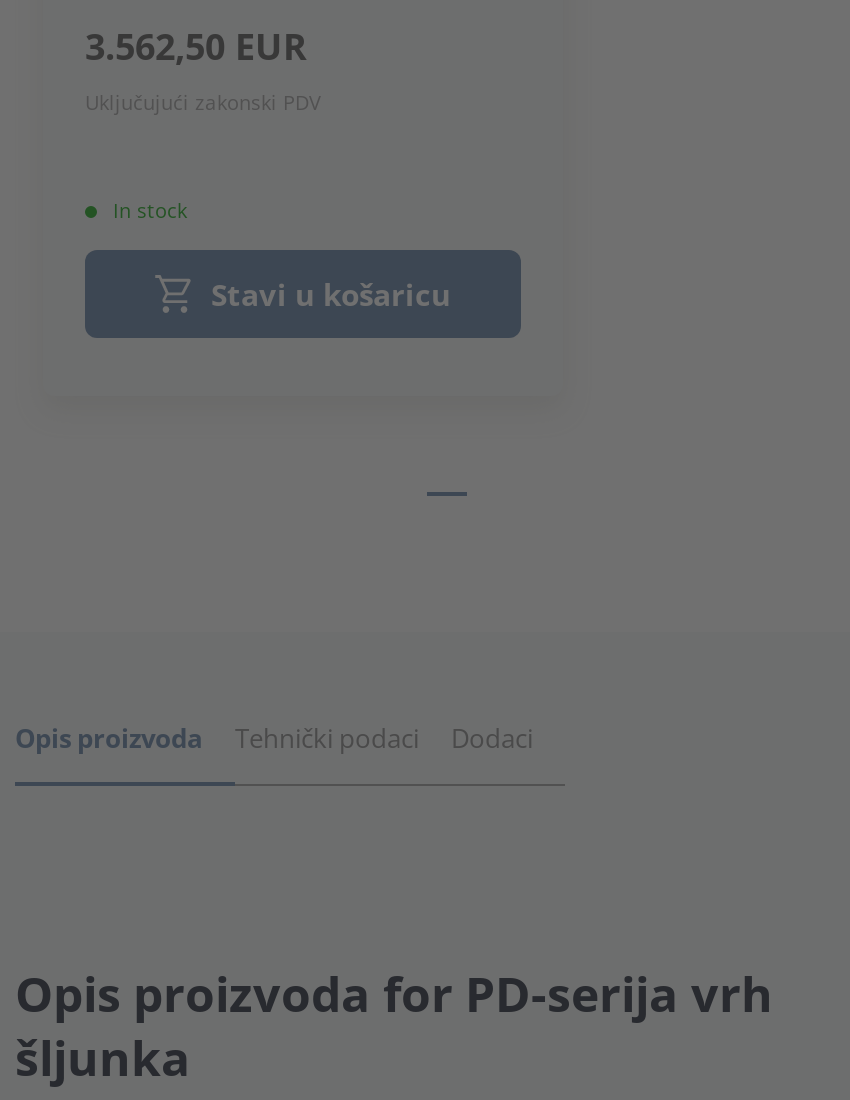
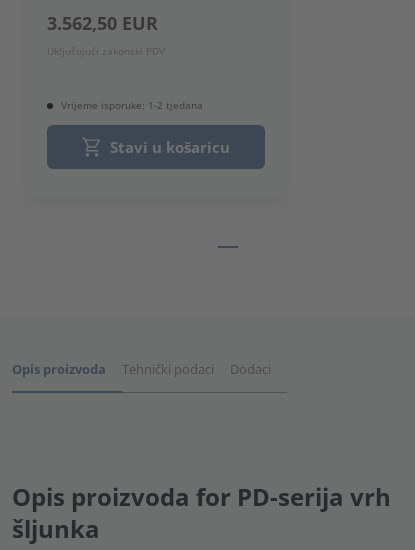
- In stock
+ Vrijeme isporuke: 1-2 tjedana
